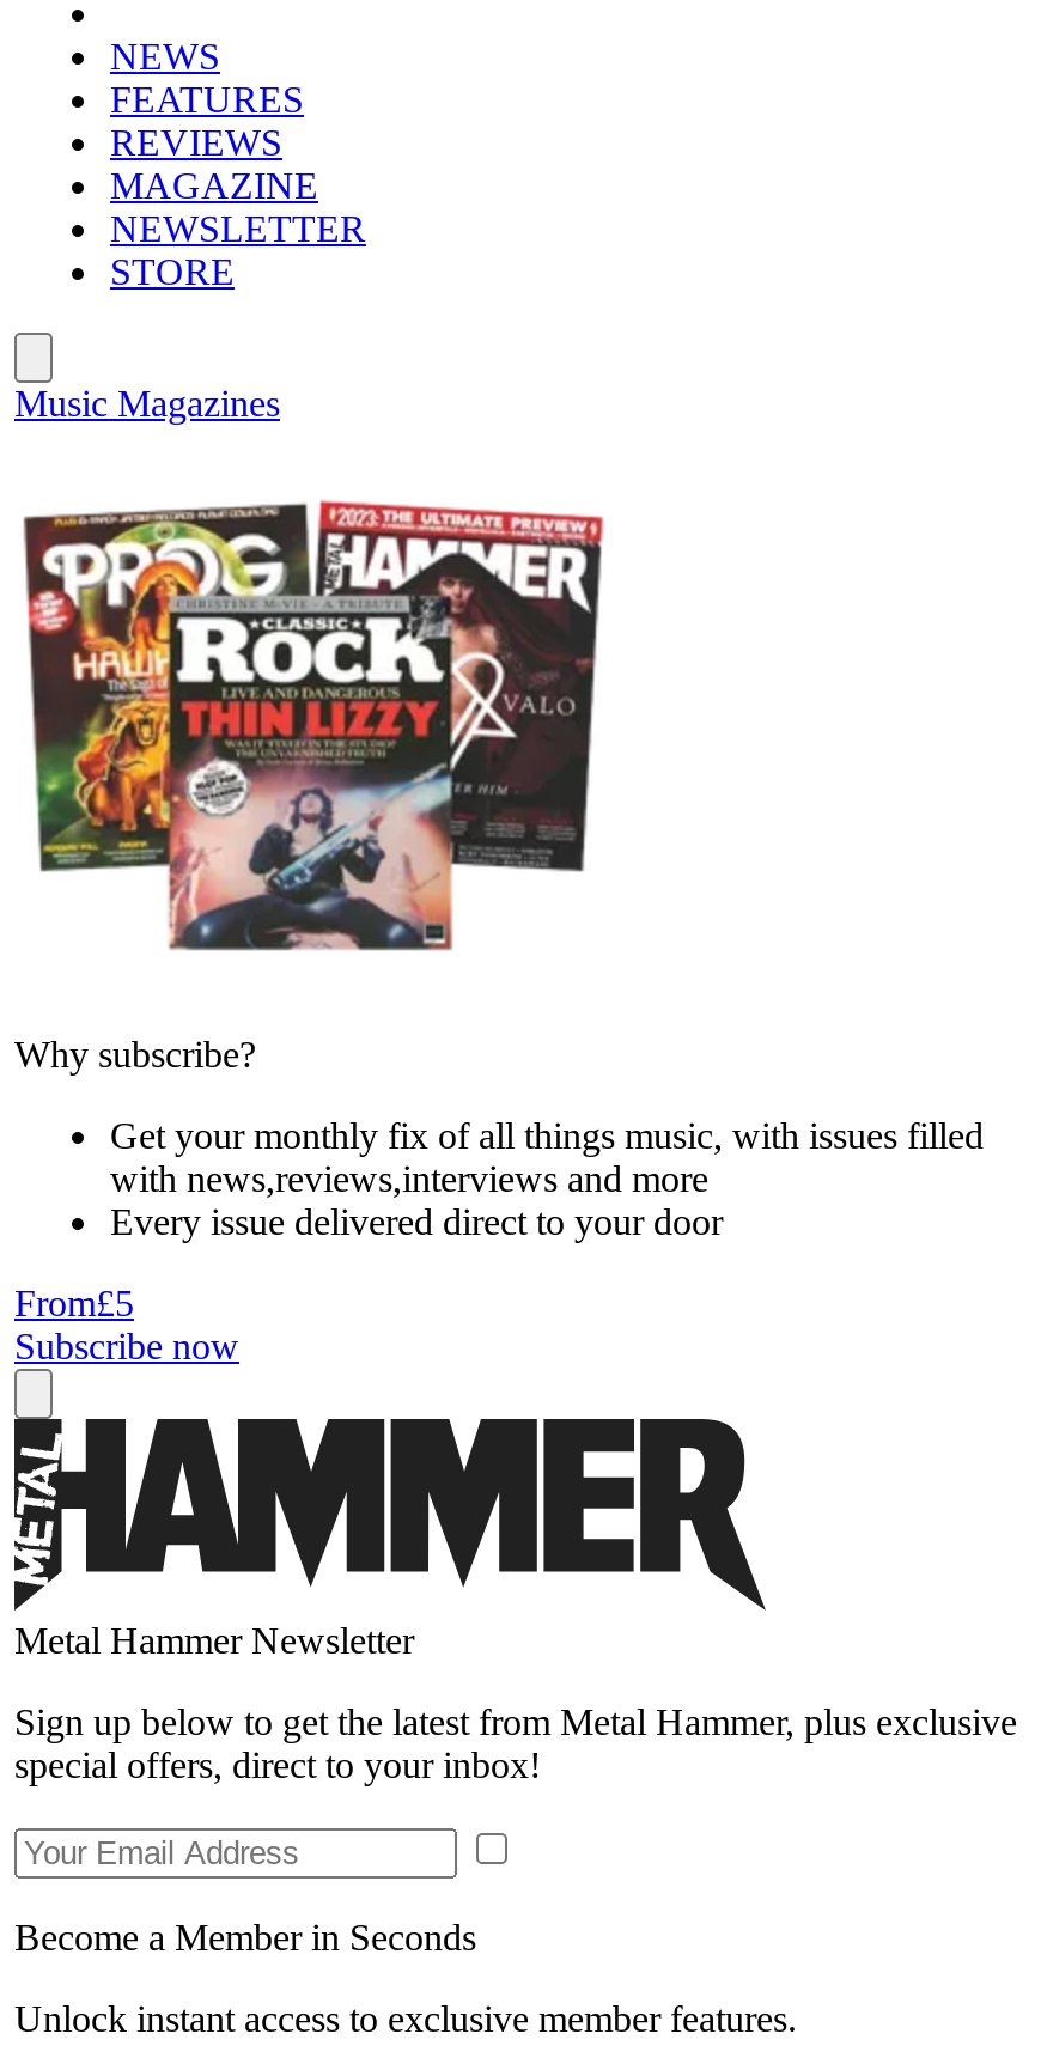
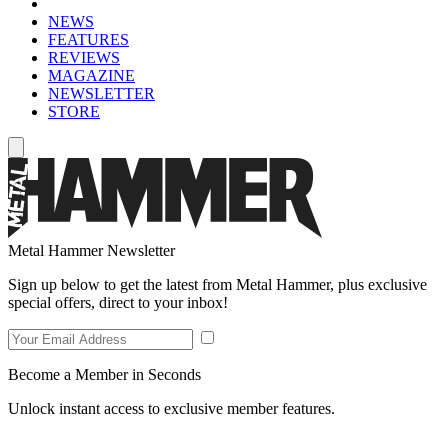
- Music Magazines

- [image]
- Why subscribe?
- Get your monthly fix of all things music, with issues filled
- with news,reviews,interviews and more
- Every issue delivered direct to your door
- From£5
- Subscribe now
